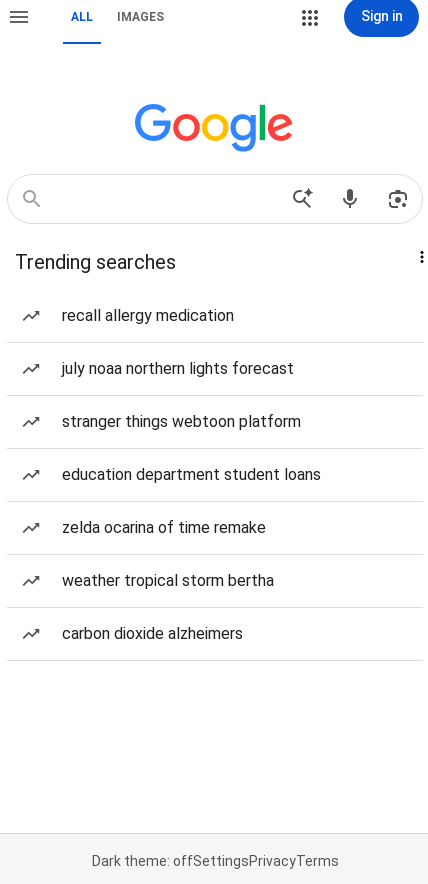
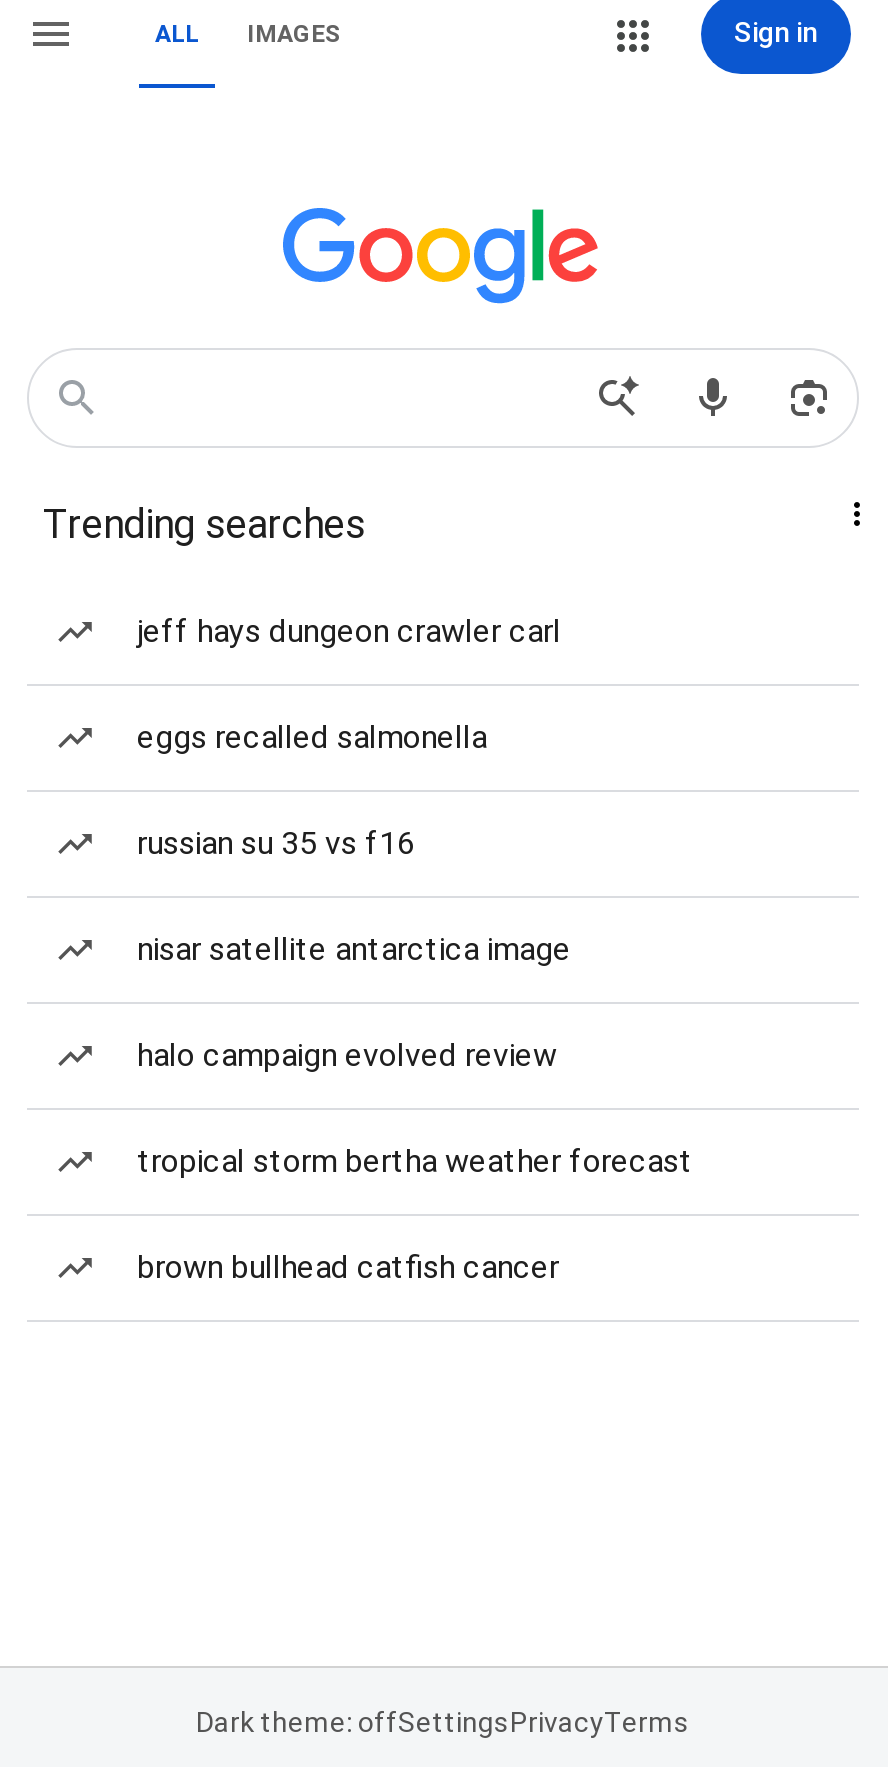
- recall allergy medication
+ jeff hays dungeon crawler carl

- july noaa northern lights forecast
+ eggs recalled salmonella

- stranger things webtoon platform
+ russian su 35 vs f16

- education department student loans
+ nisar satellite antarctica image

- zelda ocarina of time remake
+ halo campaign evolved review

- weather tropical storm bertha
+ tropical storm bertha weather forecast

- carbon dioxide alzheimers
+ brown bullhead catfish cancer
